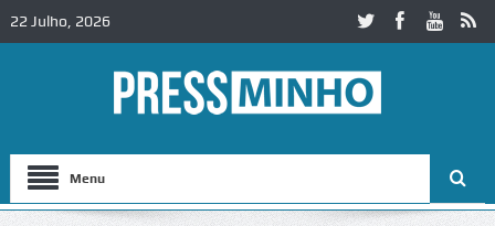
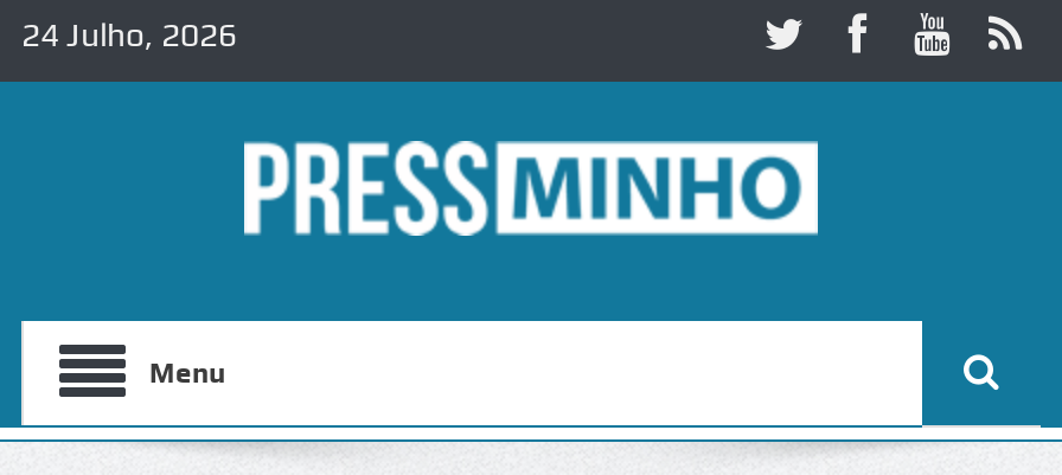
- 22 Julho, 2026
+ 24 Julho, 2026
